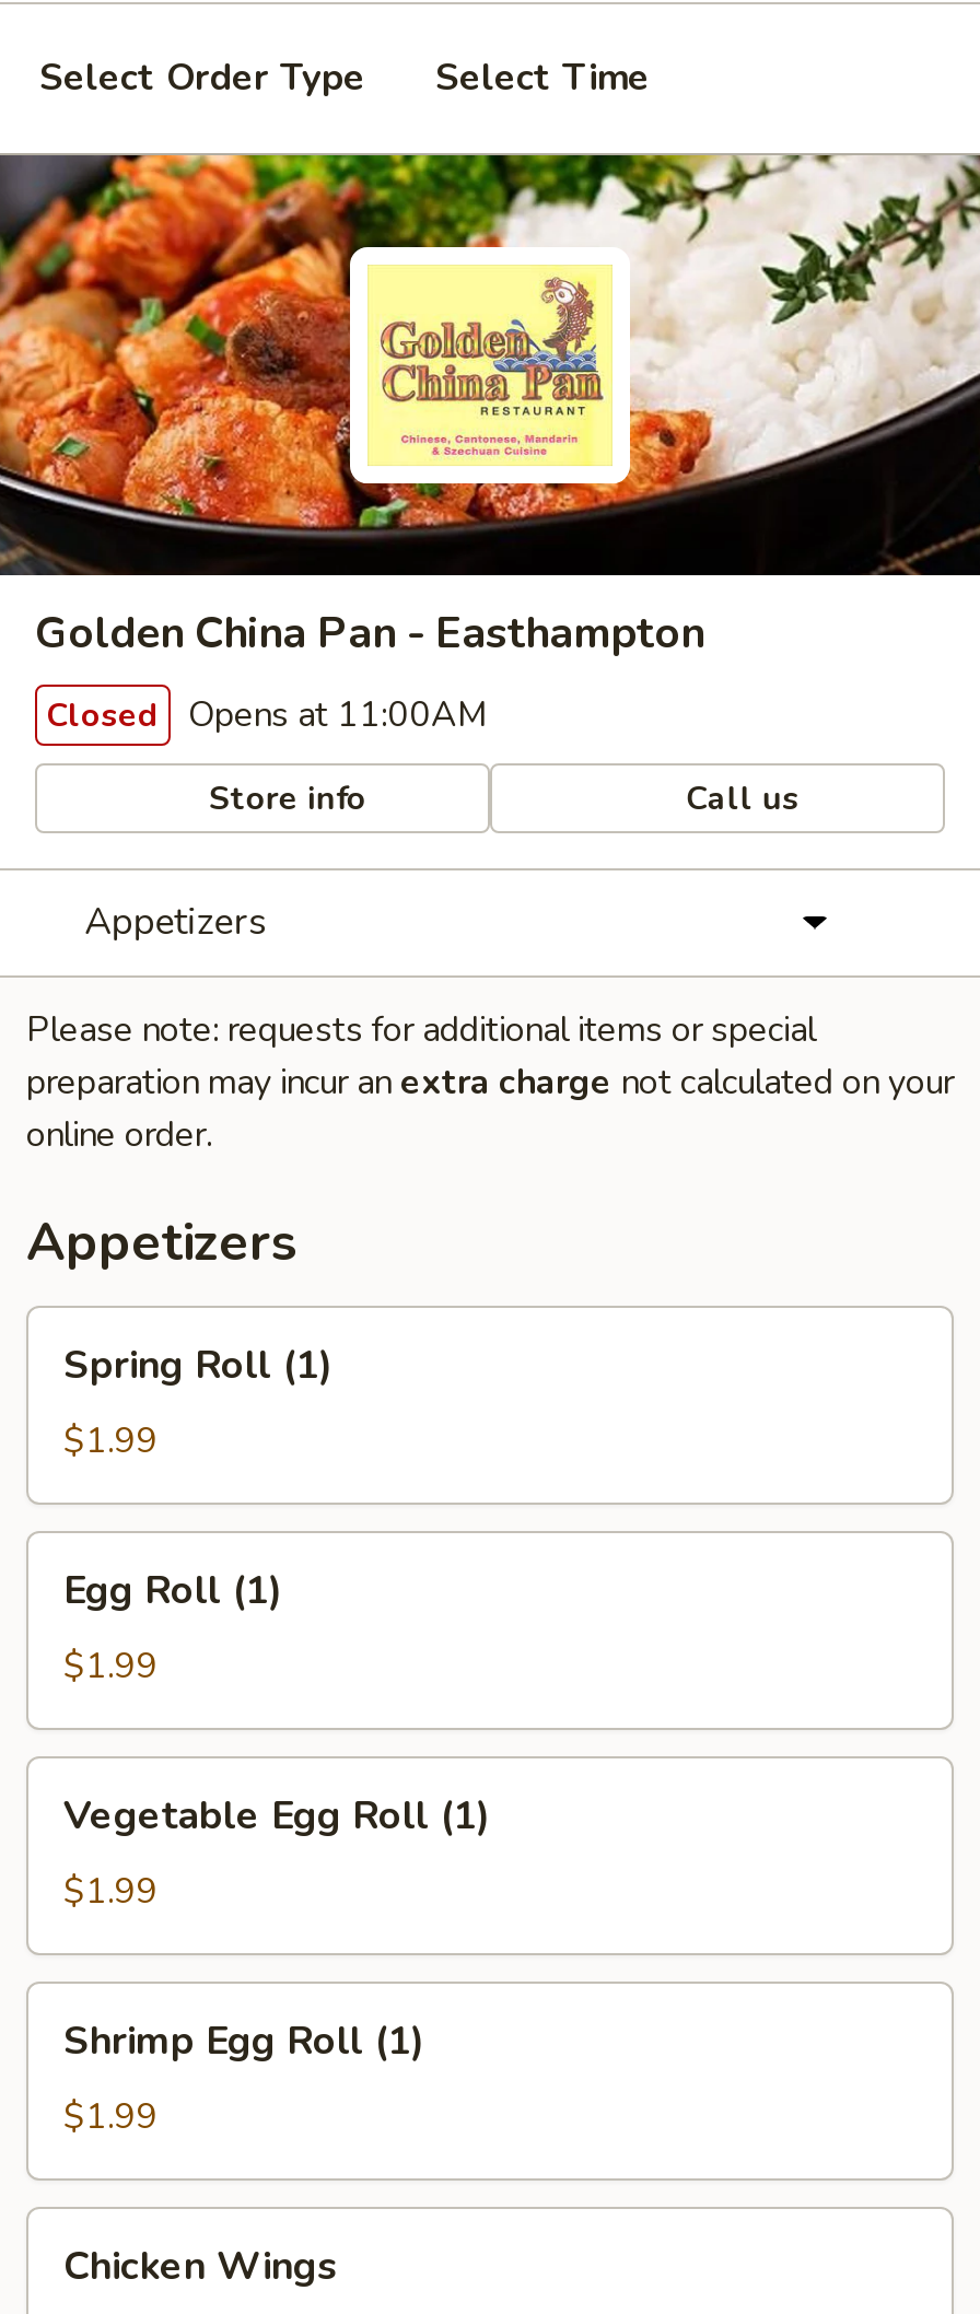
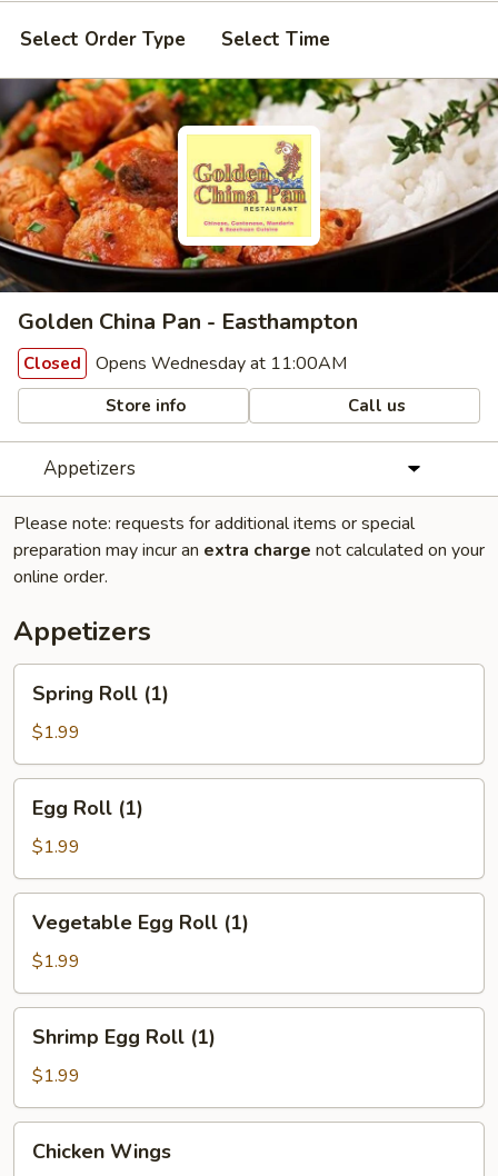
- Closed Opens at 11:00AM
+ Closed Opens Wednesday at 11:00AM
